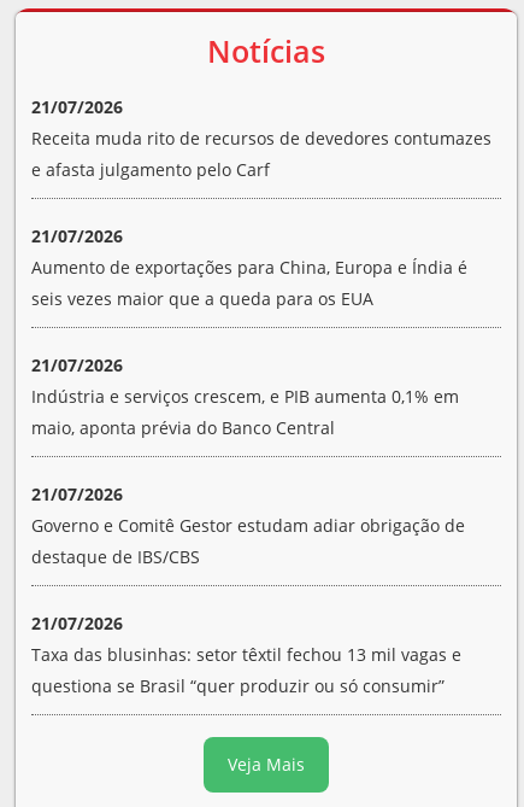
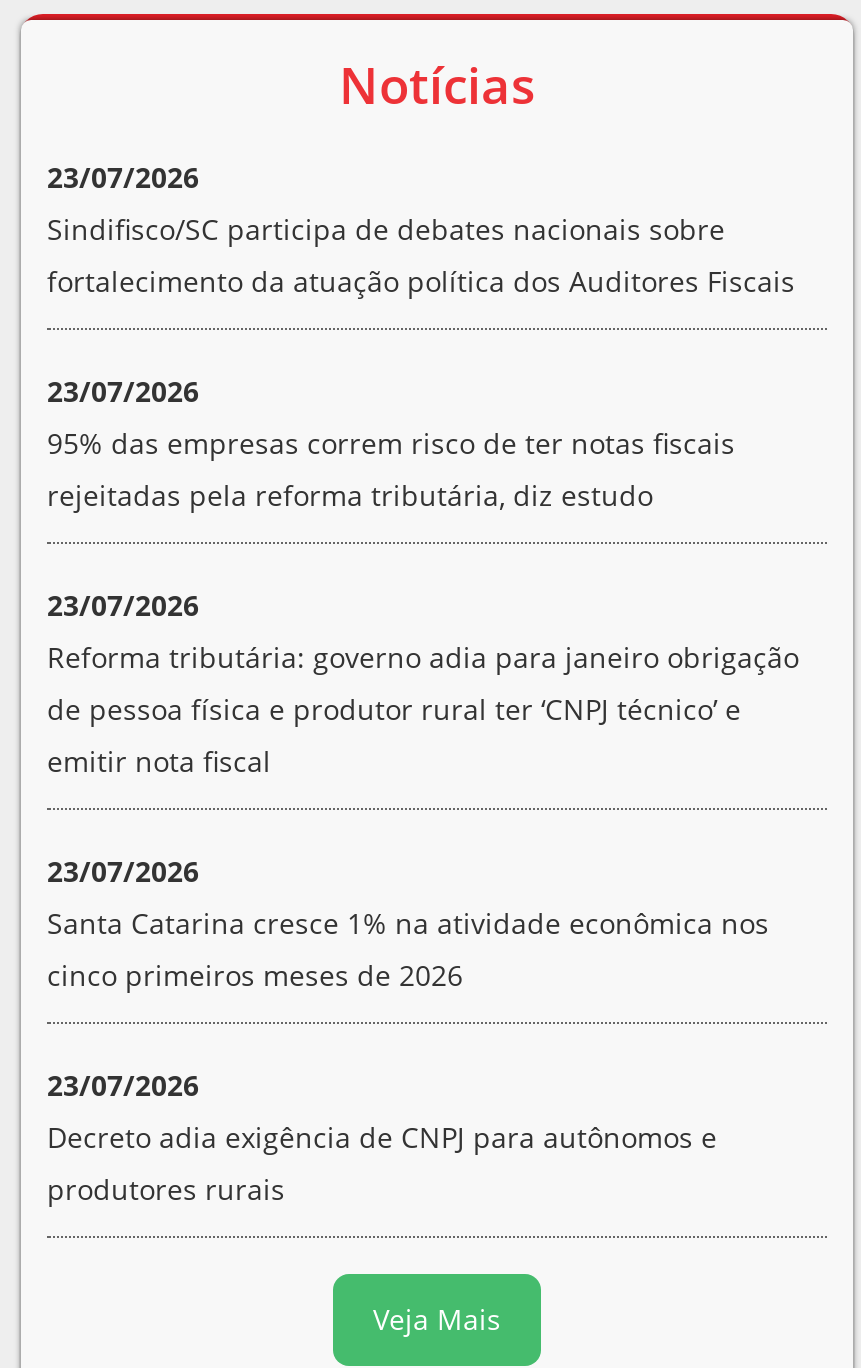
- 21/07/2026
- Receita muda rito de recursos de devedores contumazes
- e afasta julgamento pelo Carf
+ 23/07/2026
+ Sindifisco/SC participa de debates nacionais sobre
+ fortalecimento da atuação política dos Auditores Fiscais

- 21/07/2026
- Aumento de exportações para China, Europa e Índia é
- seis vezes maior que a queda para os EUA
+ 23/07/2026
+ 95% das empresas correm risco de ter notas fiscais
+ rejeitadas pela reforma tributária, diz estudo

- 21/07/2026
- Indústria e serviços crescem, e PIB aumenta 0,1% em
- maio, aponta prévia do Banco Central
+ 23/07/2026
+ Reforma tributária: governo adia para janeiro obrigação
+ de pessoa física e produtor rural ter ‘CNPJ técnico’ e
+ emitir nota fiscal

- 21/07/2026
- Governo e Comitê Gestor estudam adiar obrigação de
- destaque de IBS/CBS
+ 23/07/2026
+ Santa Catarina cresce 1% na atividade econômica nos
+ cinco primeiros meses de 2026

- 21/07/2026
- Taxa das blusinhas: setor têxtil fechou 13 mil vagas e
- questiona se Brasil “quer produzir ou só consumir”
+ 23/07/2026
+ Decreto adia exigência de CNPJ para autônomos e
+ produtores rurais
